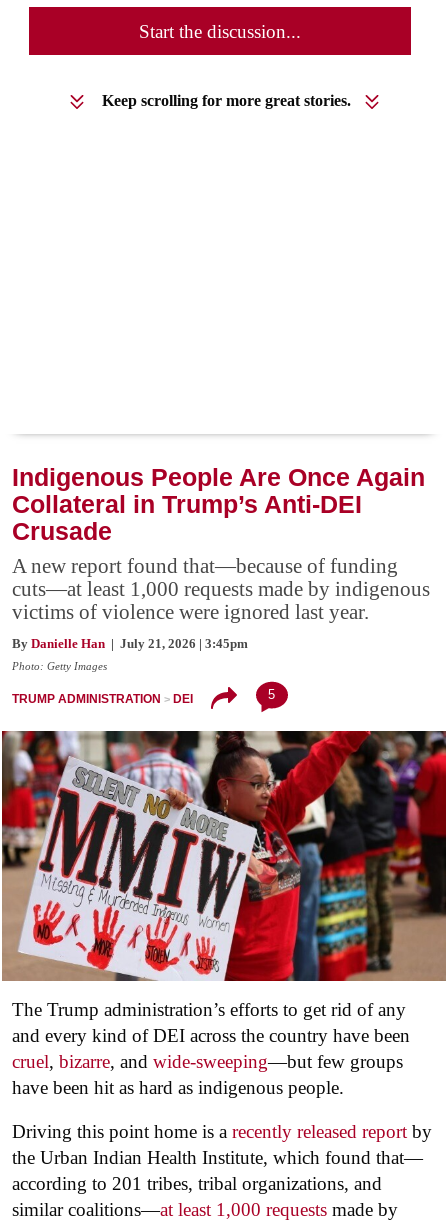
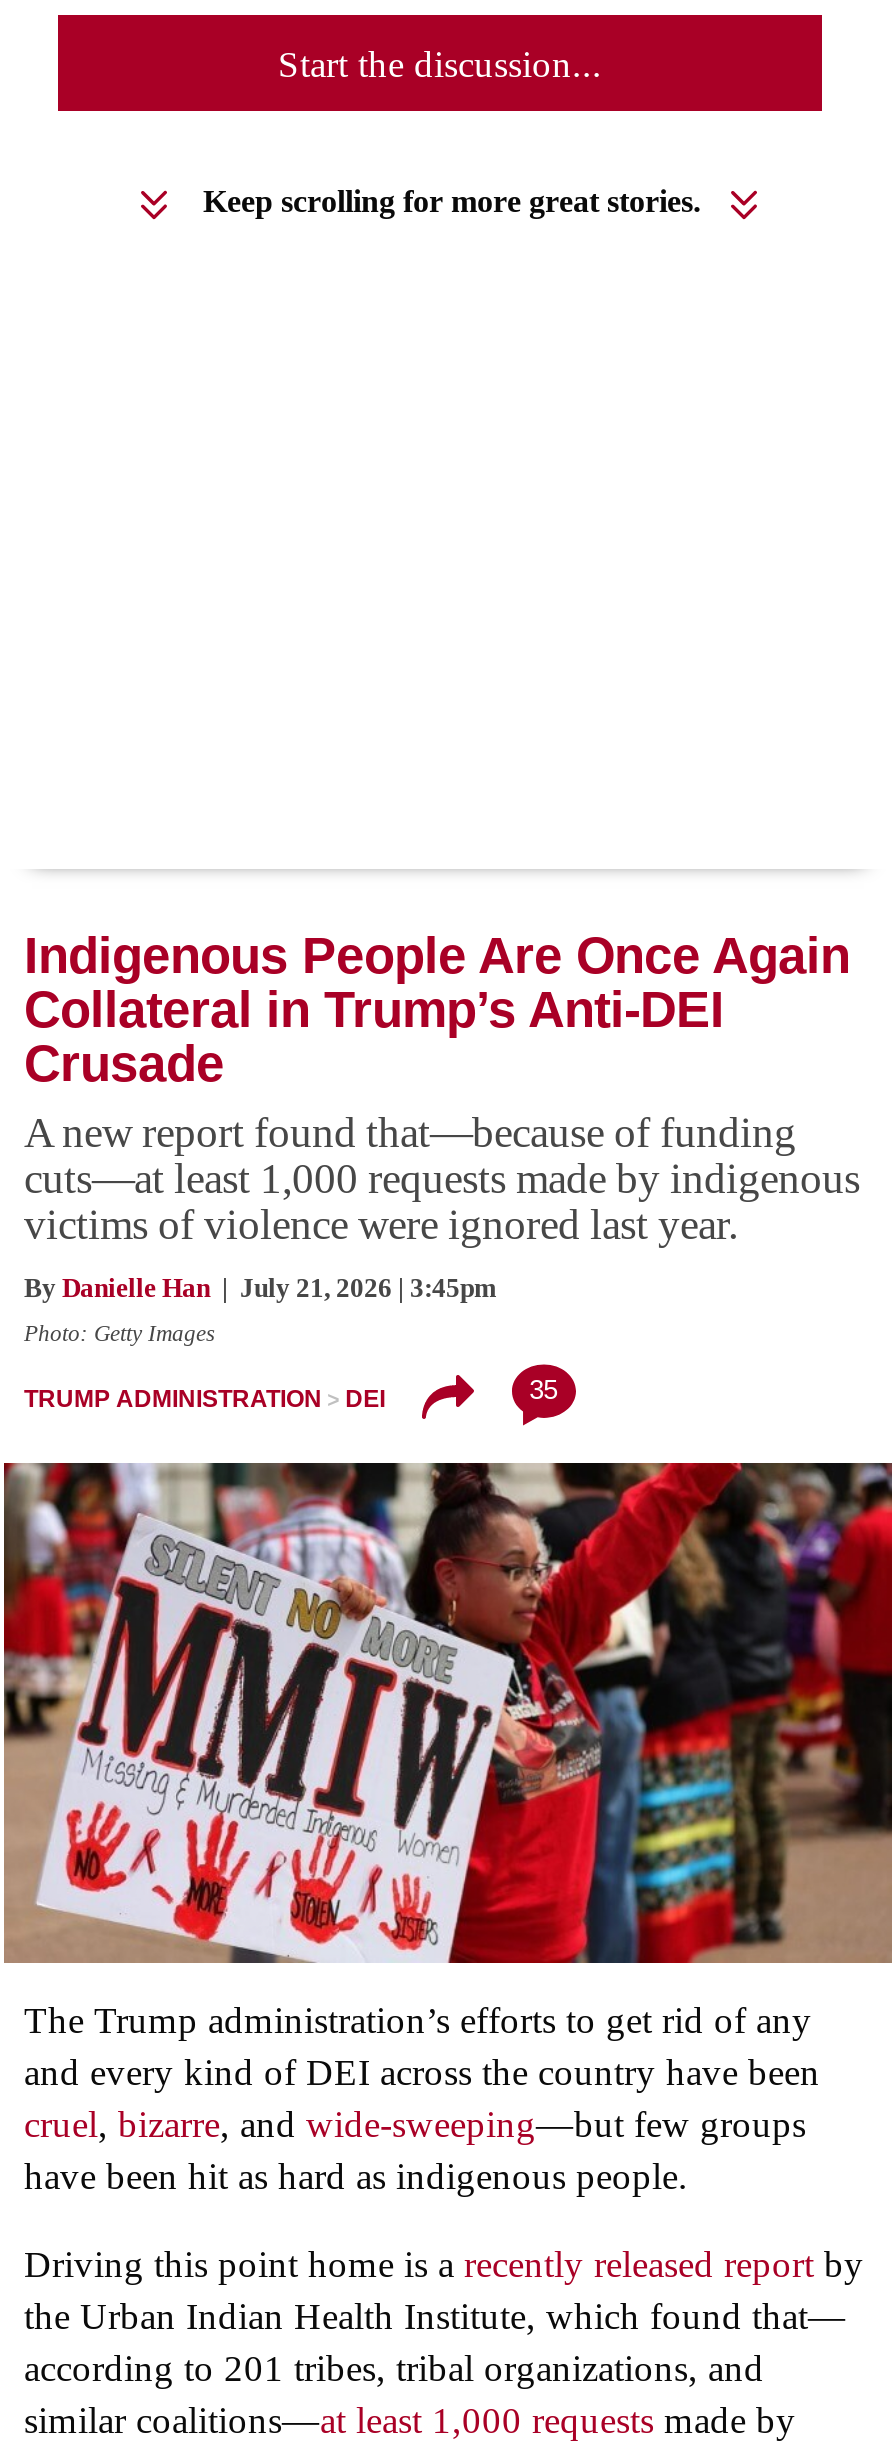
- 5
+ 35
